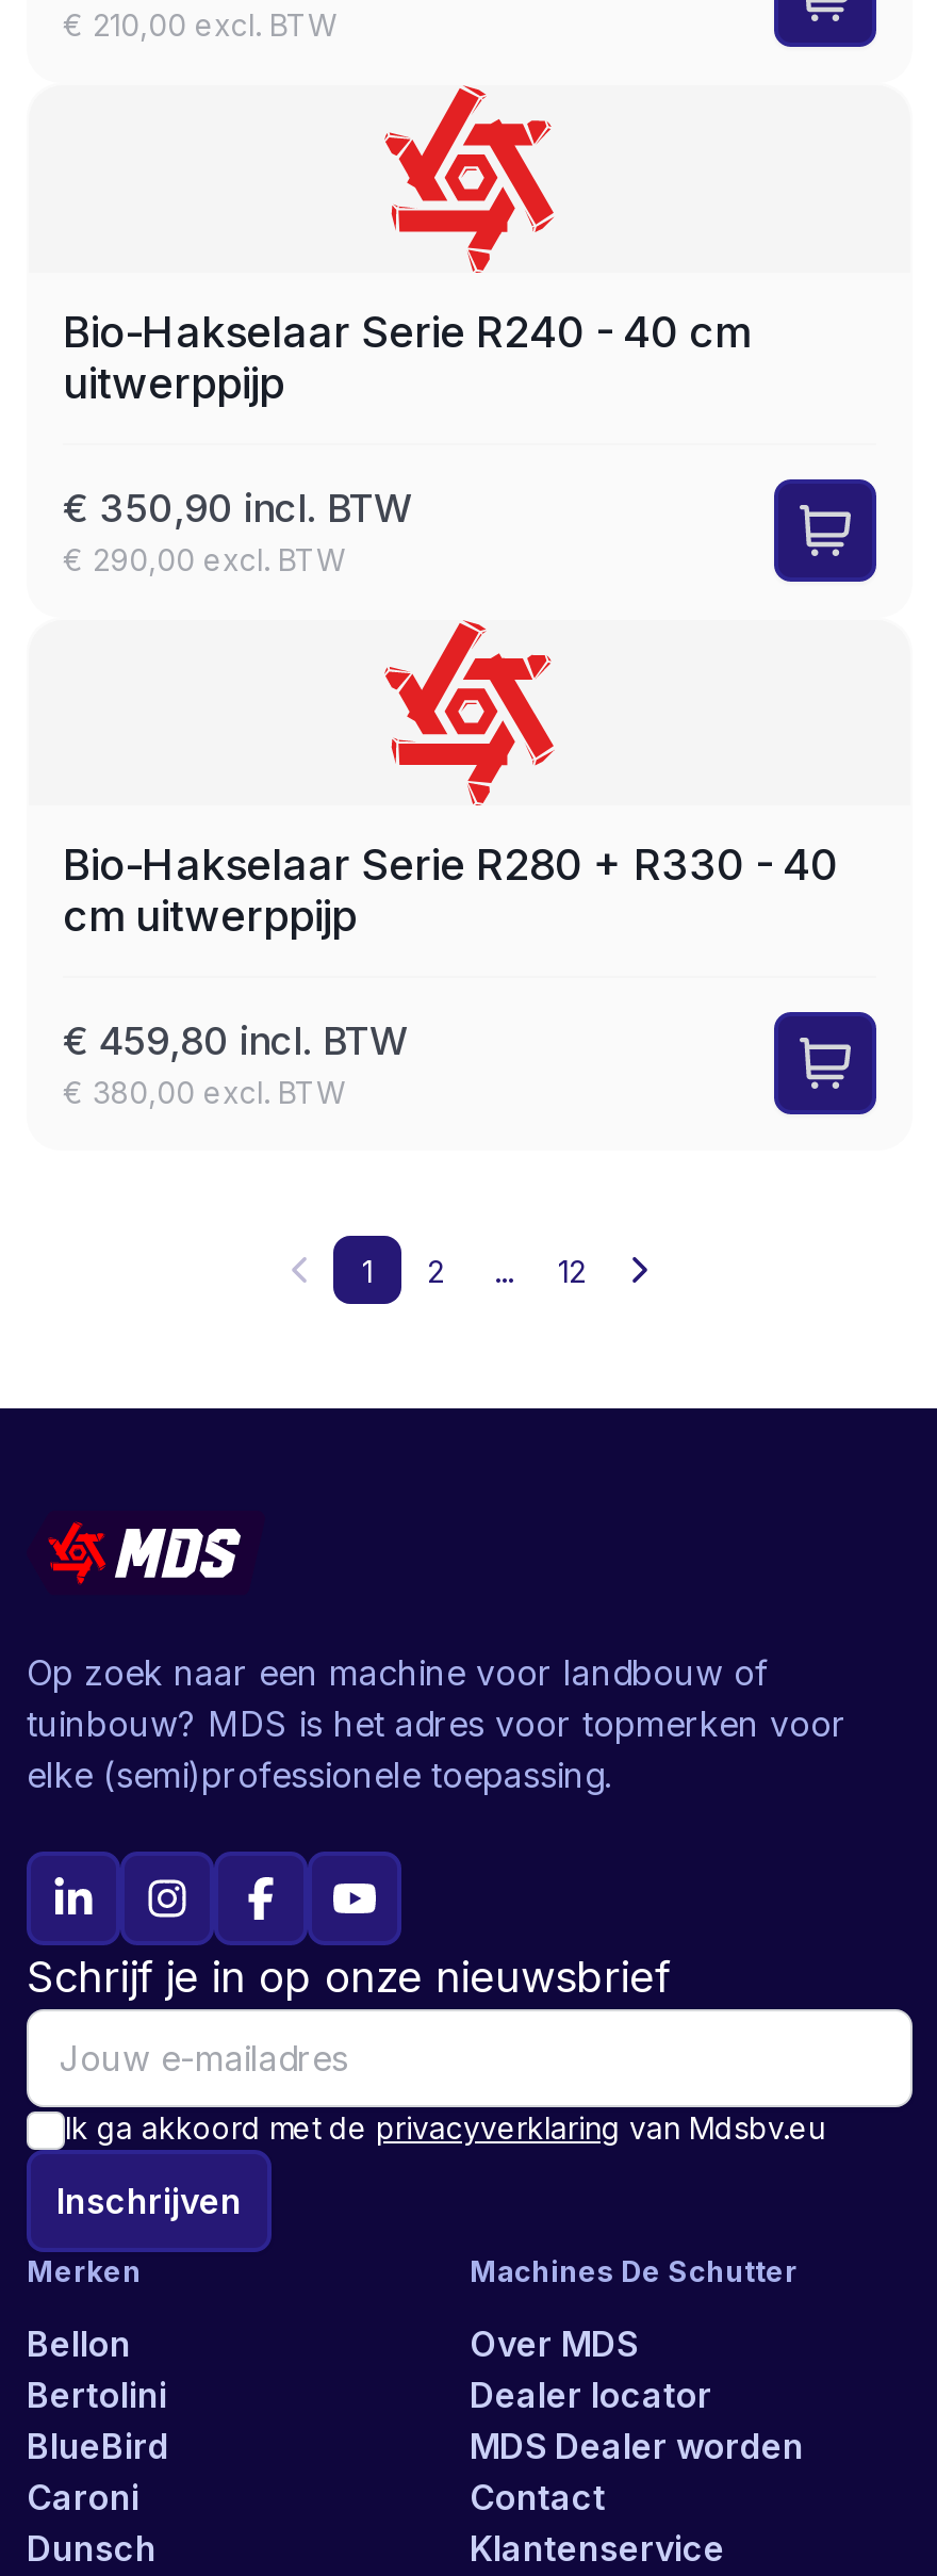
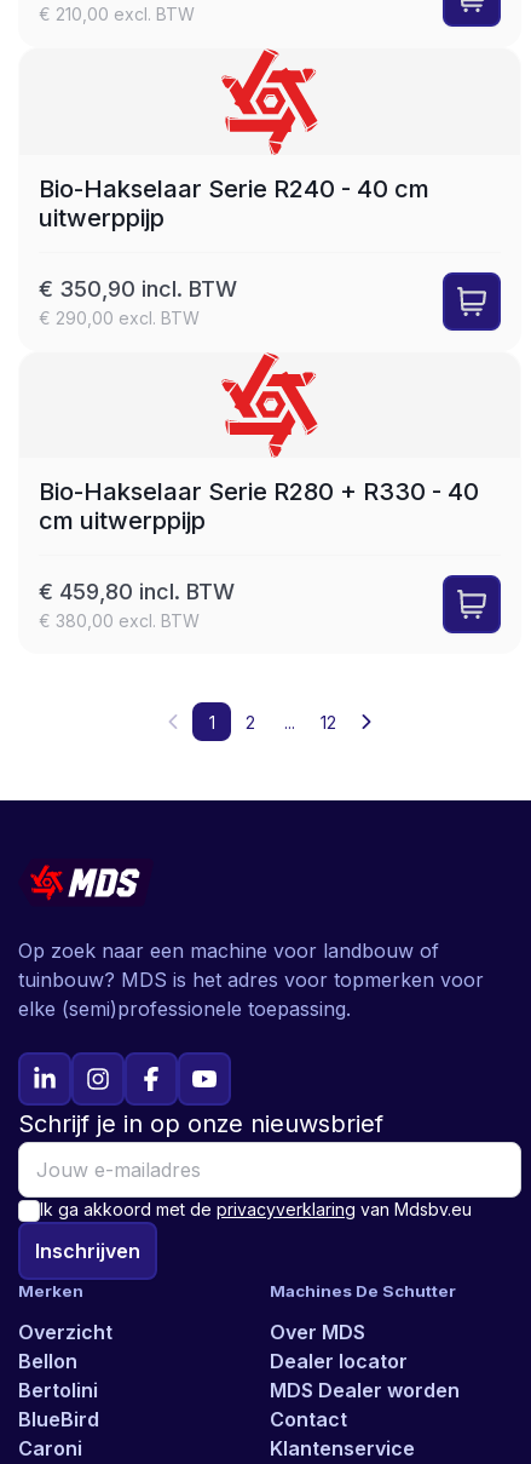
moved down: Bellon | Bertolini | BlueBird | Caroni

+ Overzicht

- Dunsch
